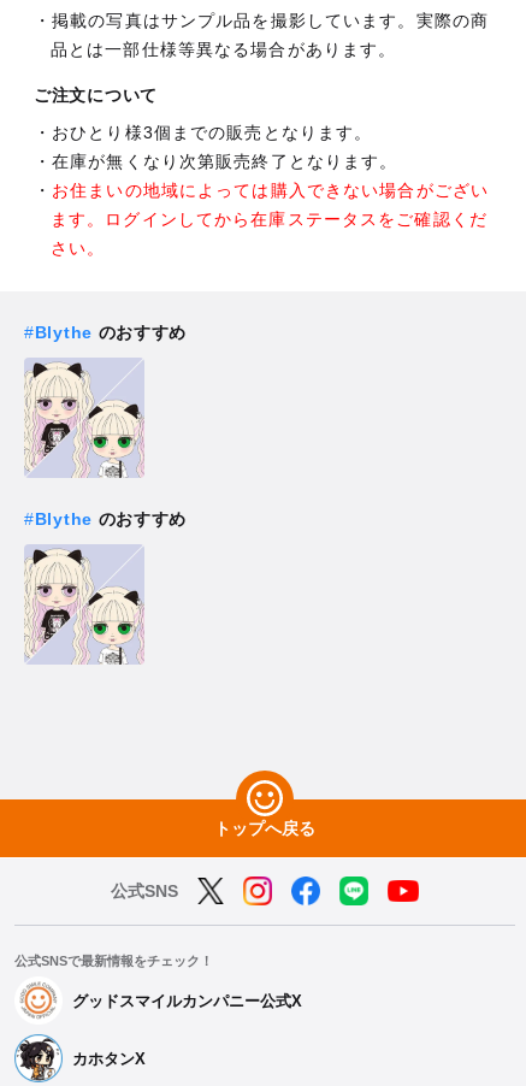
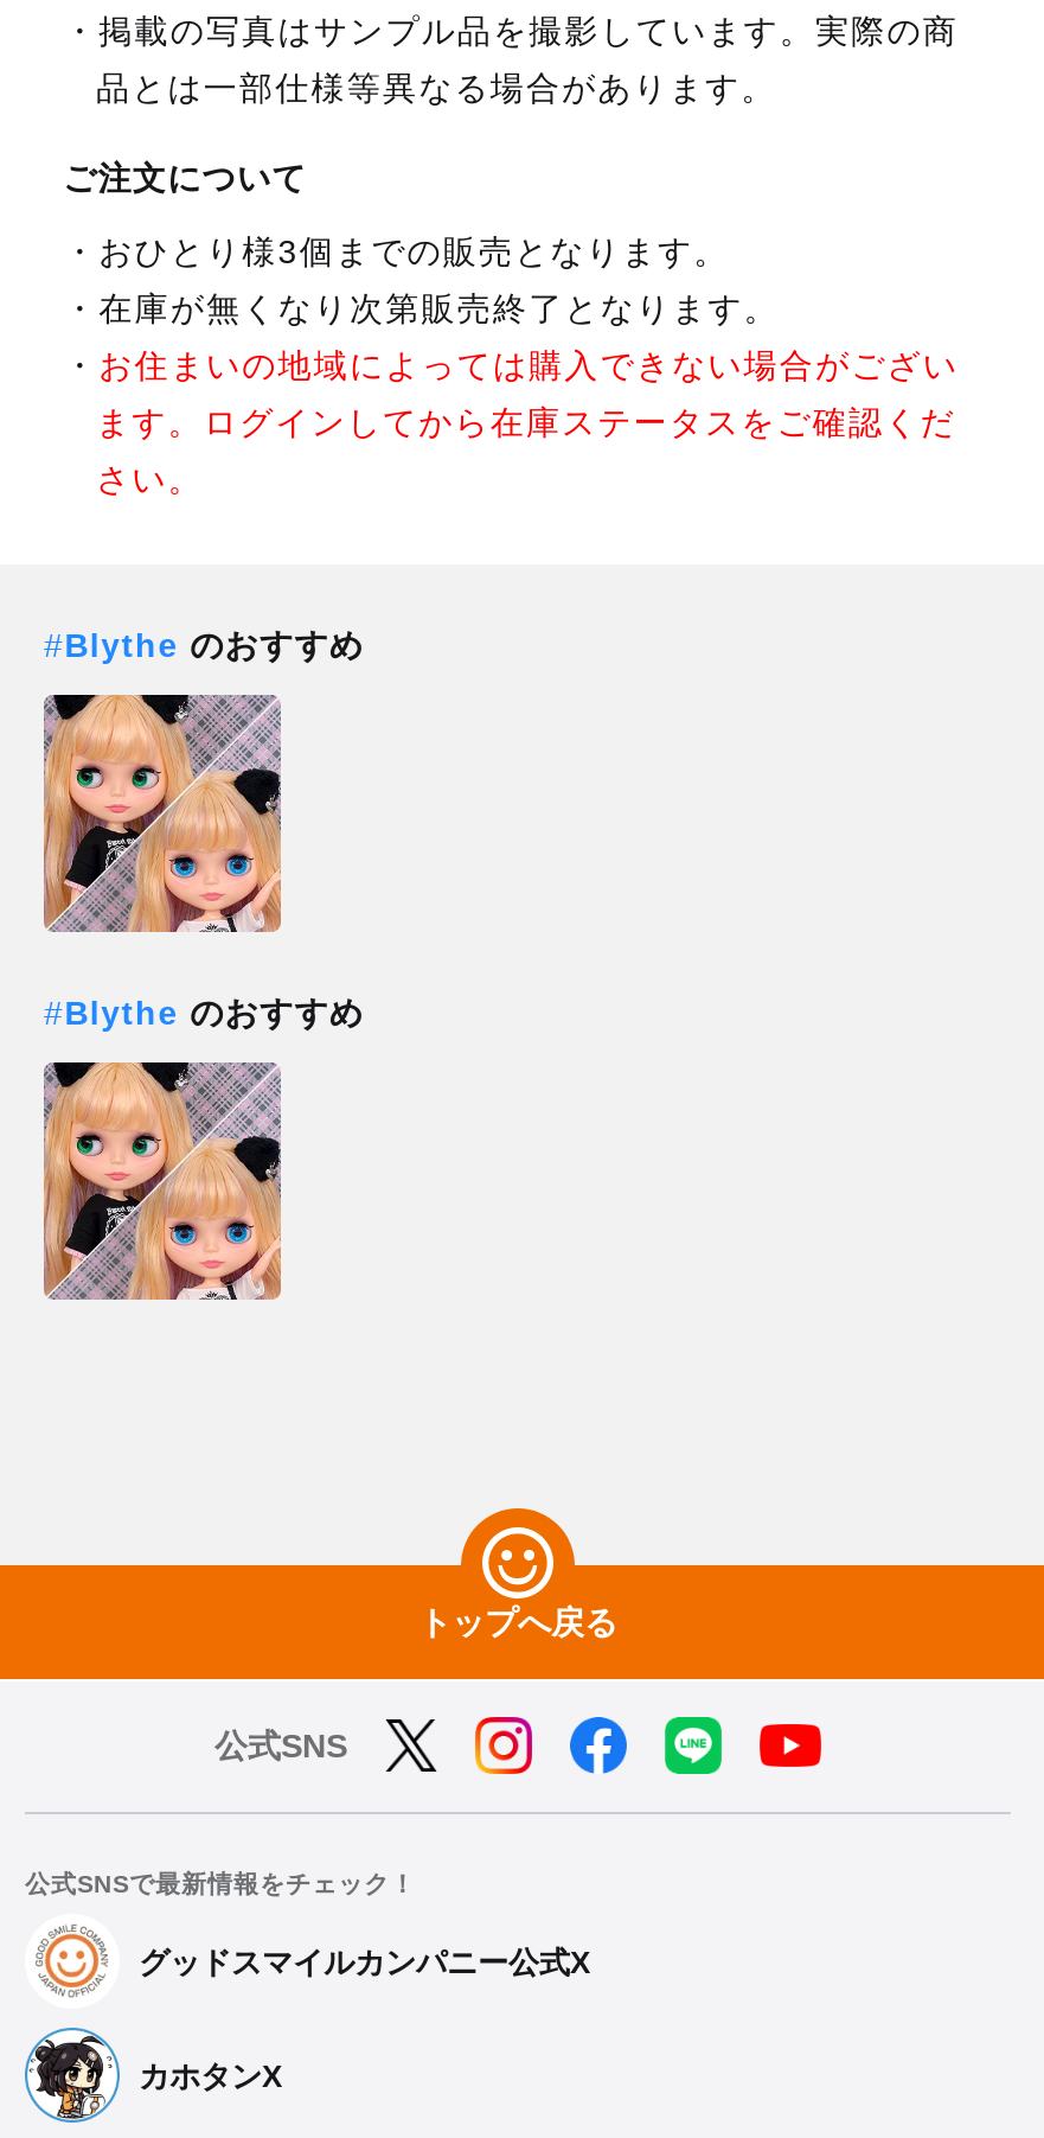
- [image]
+ [image]

- [image]
+ [image]
